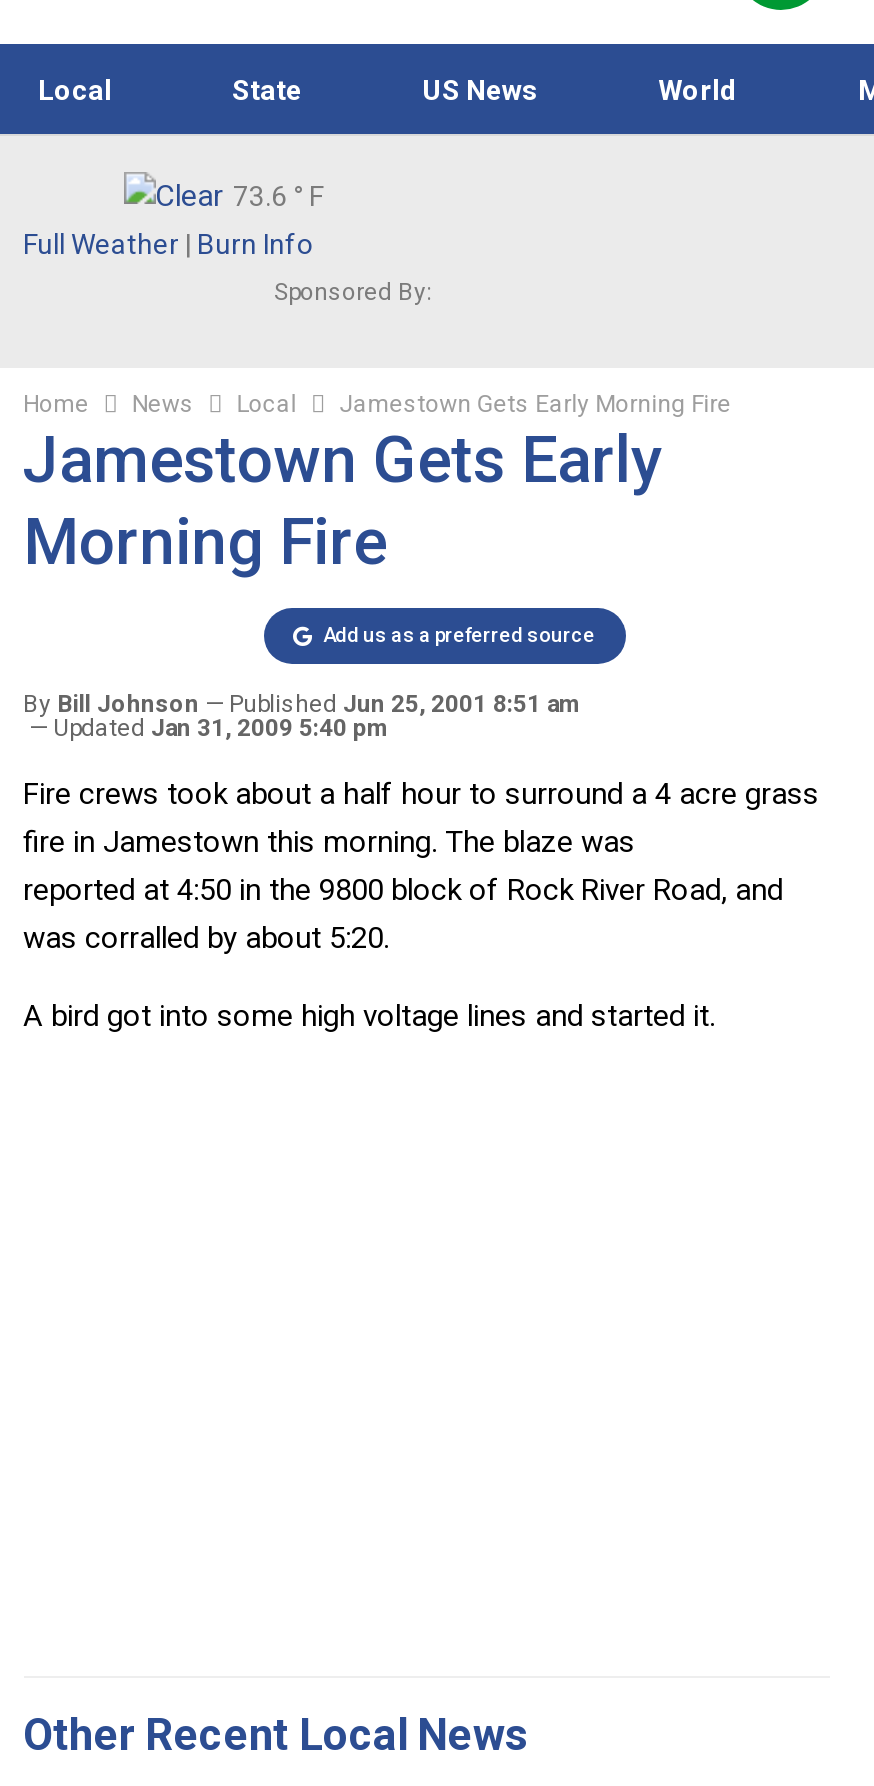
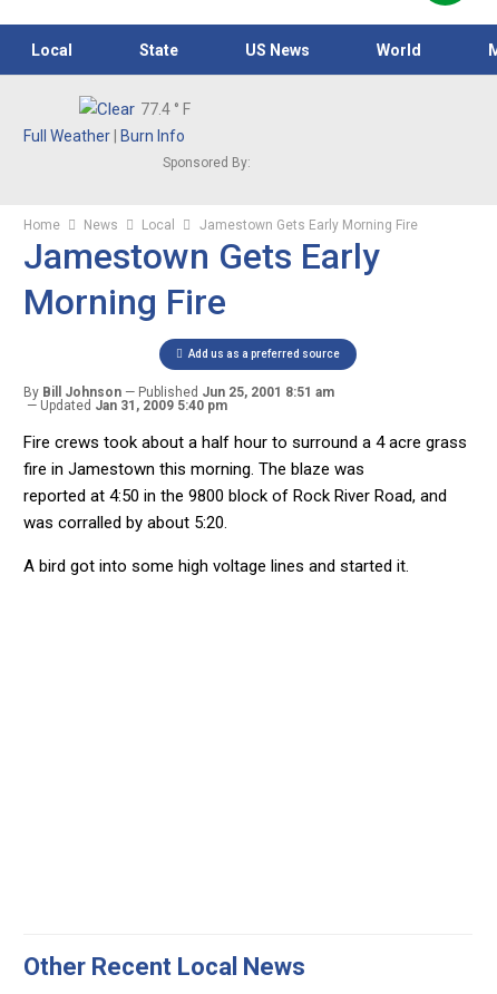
- 73.6 ° F
+ 77.4 ° F
